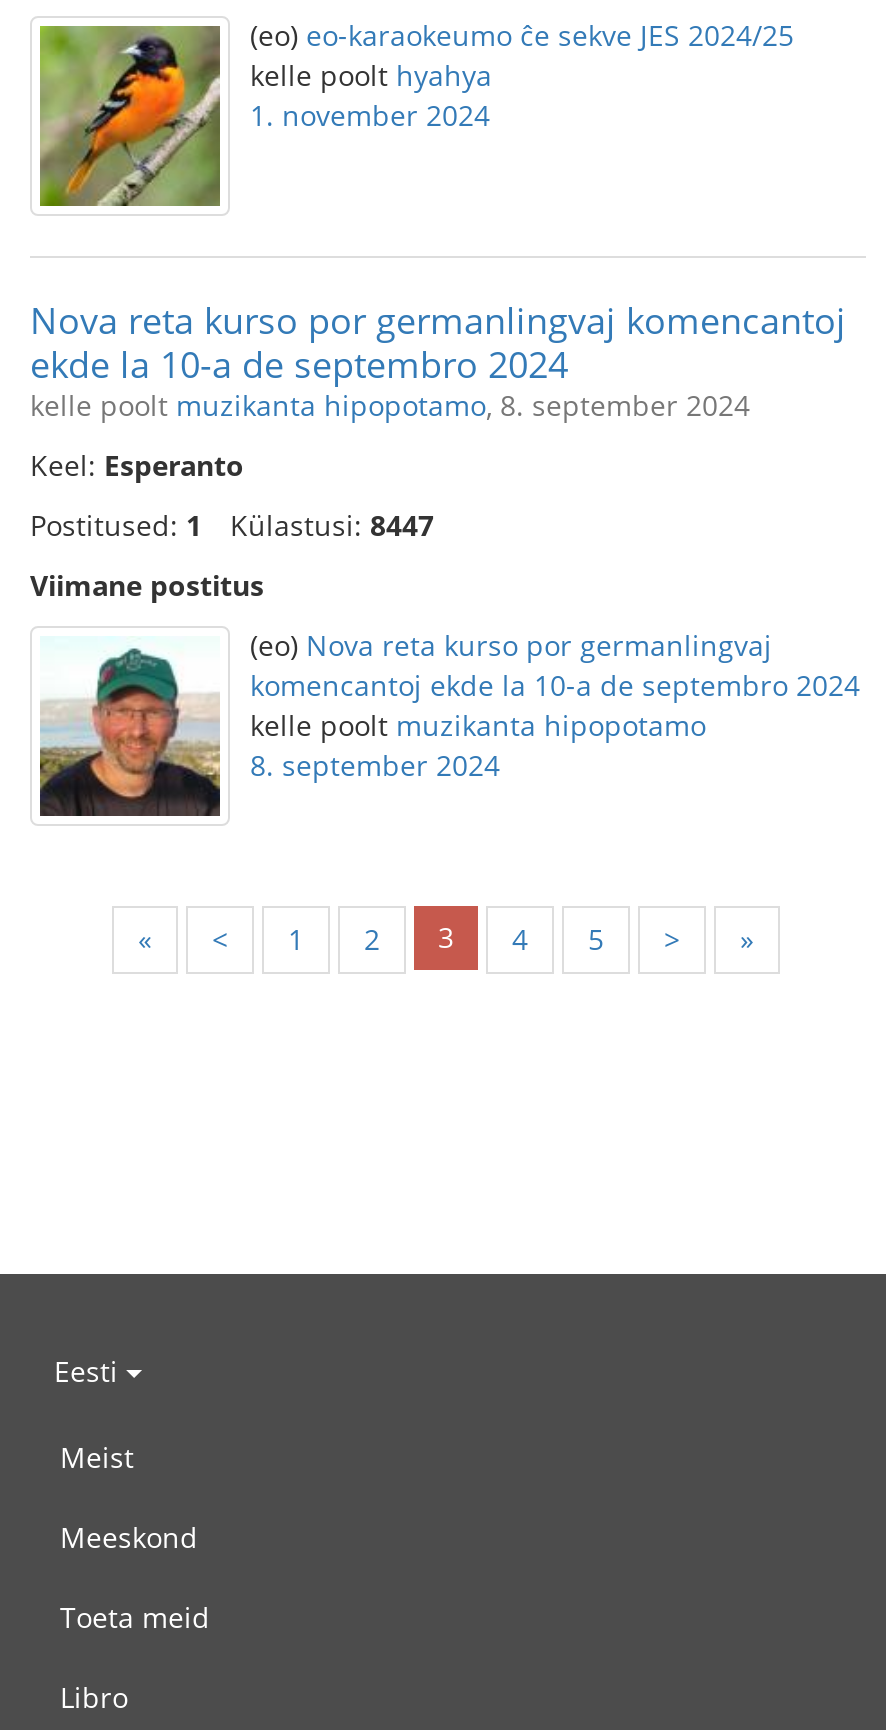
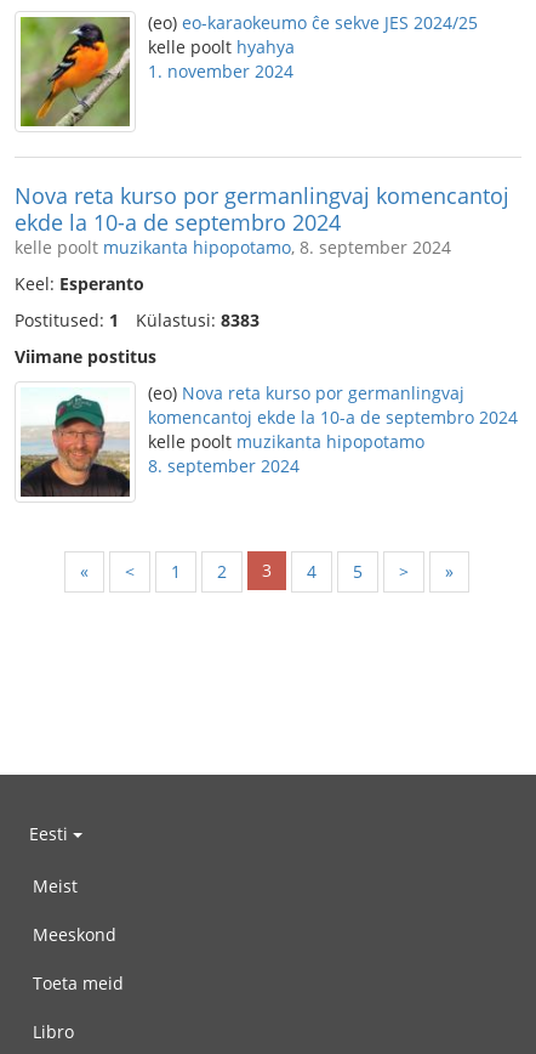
- Postitused: 1 Külastusi: 8447
+ Postitused: 1 Külastusi: 8383
